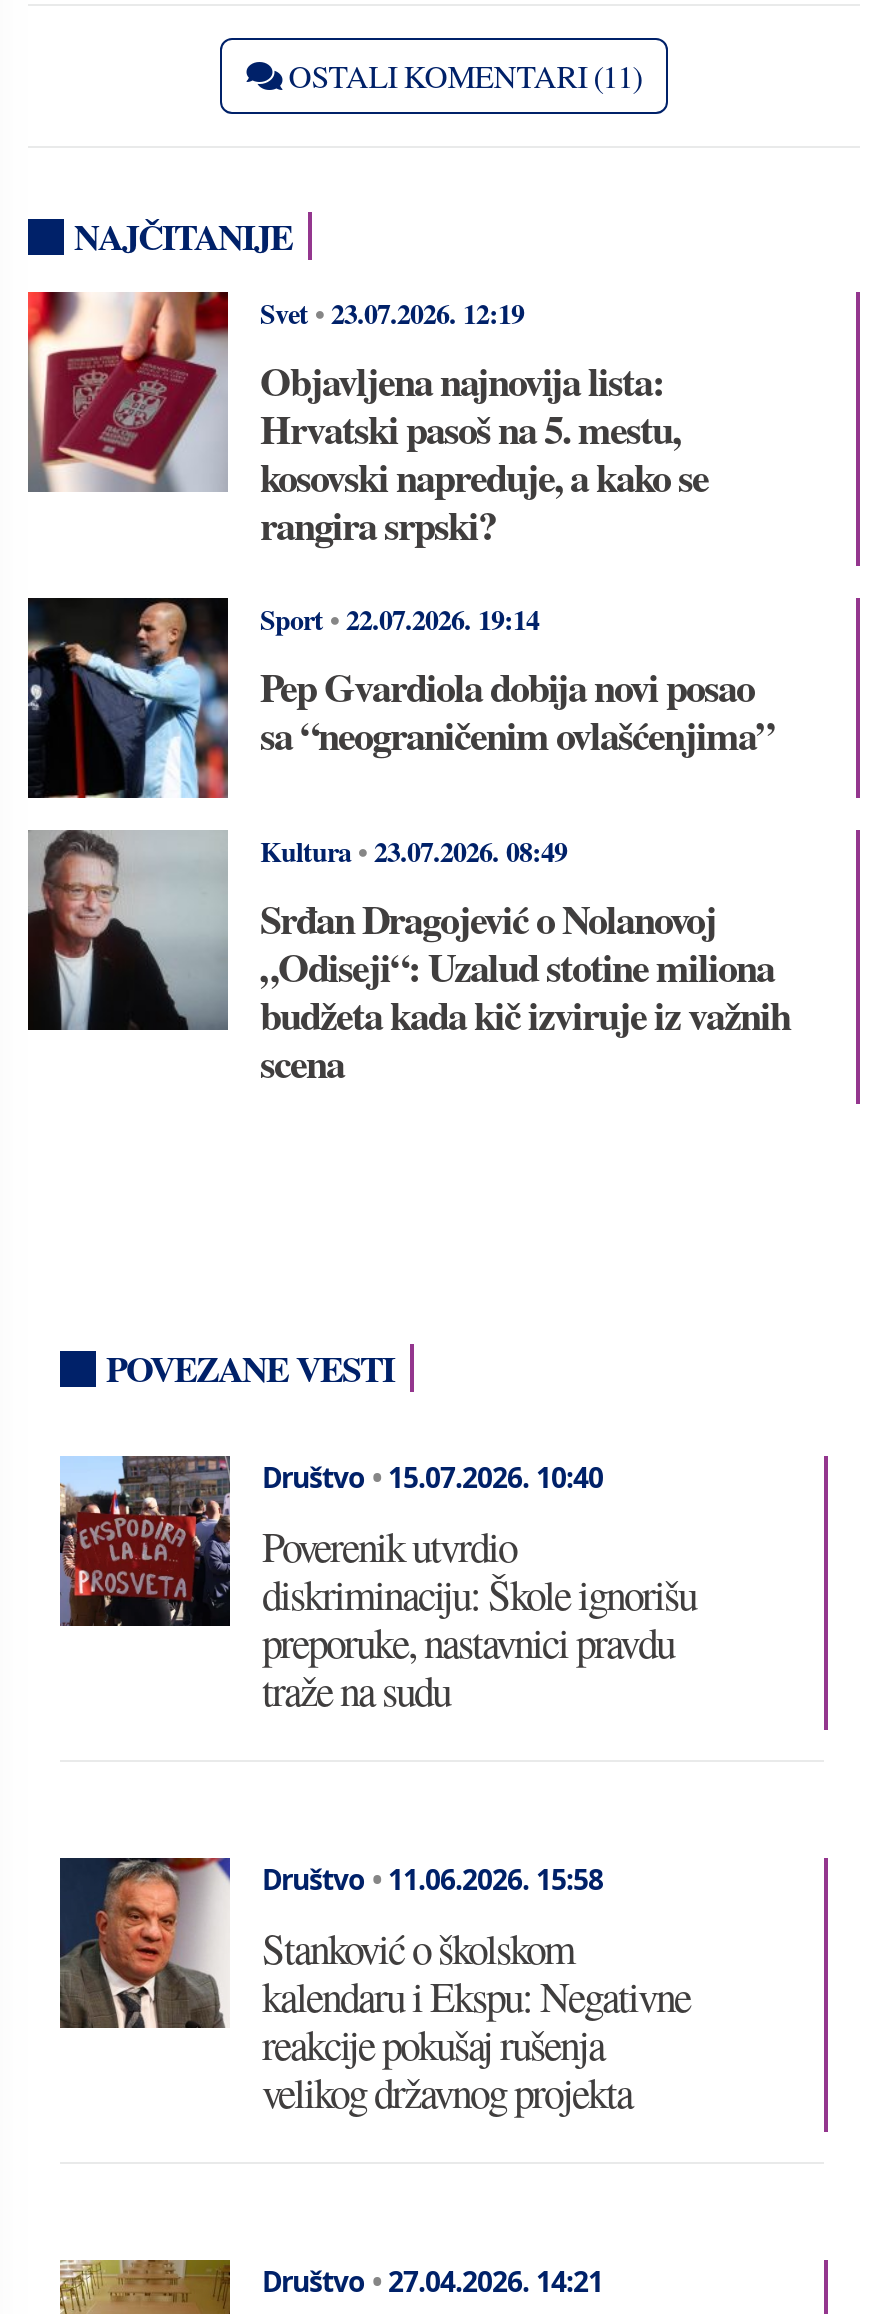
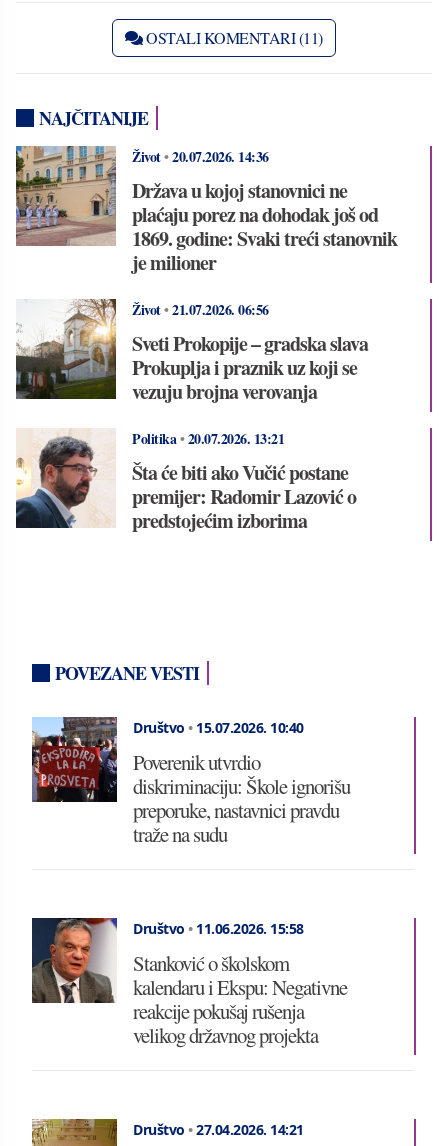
- [image]
- Svet •23.07.2026. 12:19
- Objavljena najnovija lista:
- Hrvatski pasoš na 5. mestu,
- kosovski napreduje, a kako se
- rangira srpski?
+ [image]
+ Život •20.07.2026. 14:36
+ Država u kojoj stanovnici ne
+ plaćaju porez na dohodak još od
+ 1869. godine: Svaki treći stanovnik
+ je milioner

- [image]
- Sport •22.07.2026. 19:14
- Pep Gvardiola dobija novi posao
- sa “neograničenim ovlašćenjima”
+ [image]
+ Život • 21.07.2026. 06:56
+ Sveti Prokopije – gradska slava
+ Prokuplja i praznik uz koji se
+ vezuju brojna verovanja

- [image]
- Kultura •23.07.2026. 08:49
- Srđan Dragojević o Nolanovoj
- „Odiseji“: Uzalud stotine miliona
- budžeta kada kič izviruje iz važnih
- scena
+ [image]
+ Politika • 20.07.2026. 13:21
+ Šta će biti ako Vučić postane
+ premijer: Radomir Lazović o
+ predstojećim izborima
